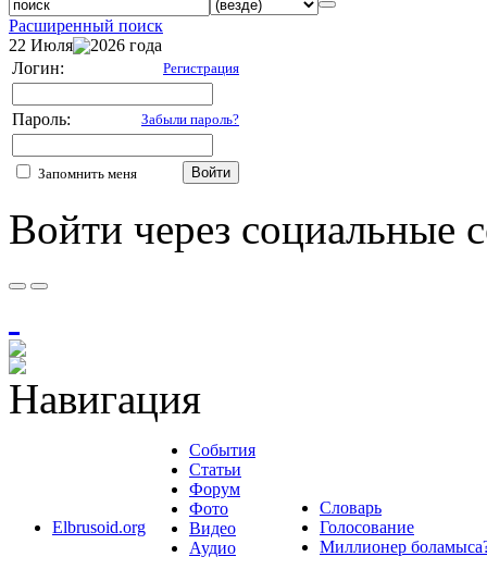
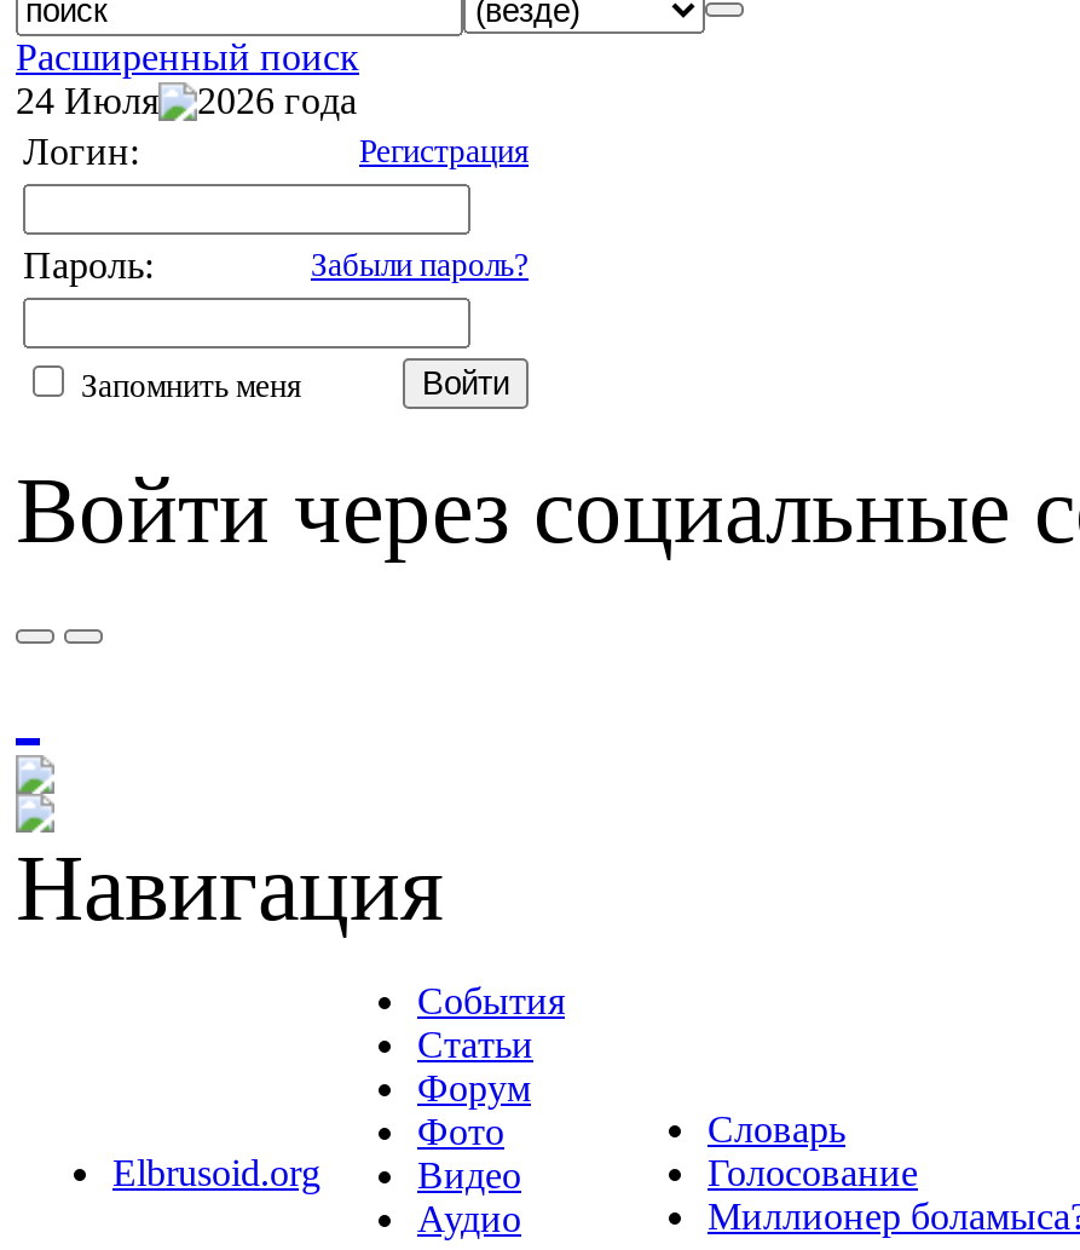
- 22 Июля 2026 года
+ 24 Июля 2026 года
